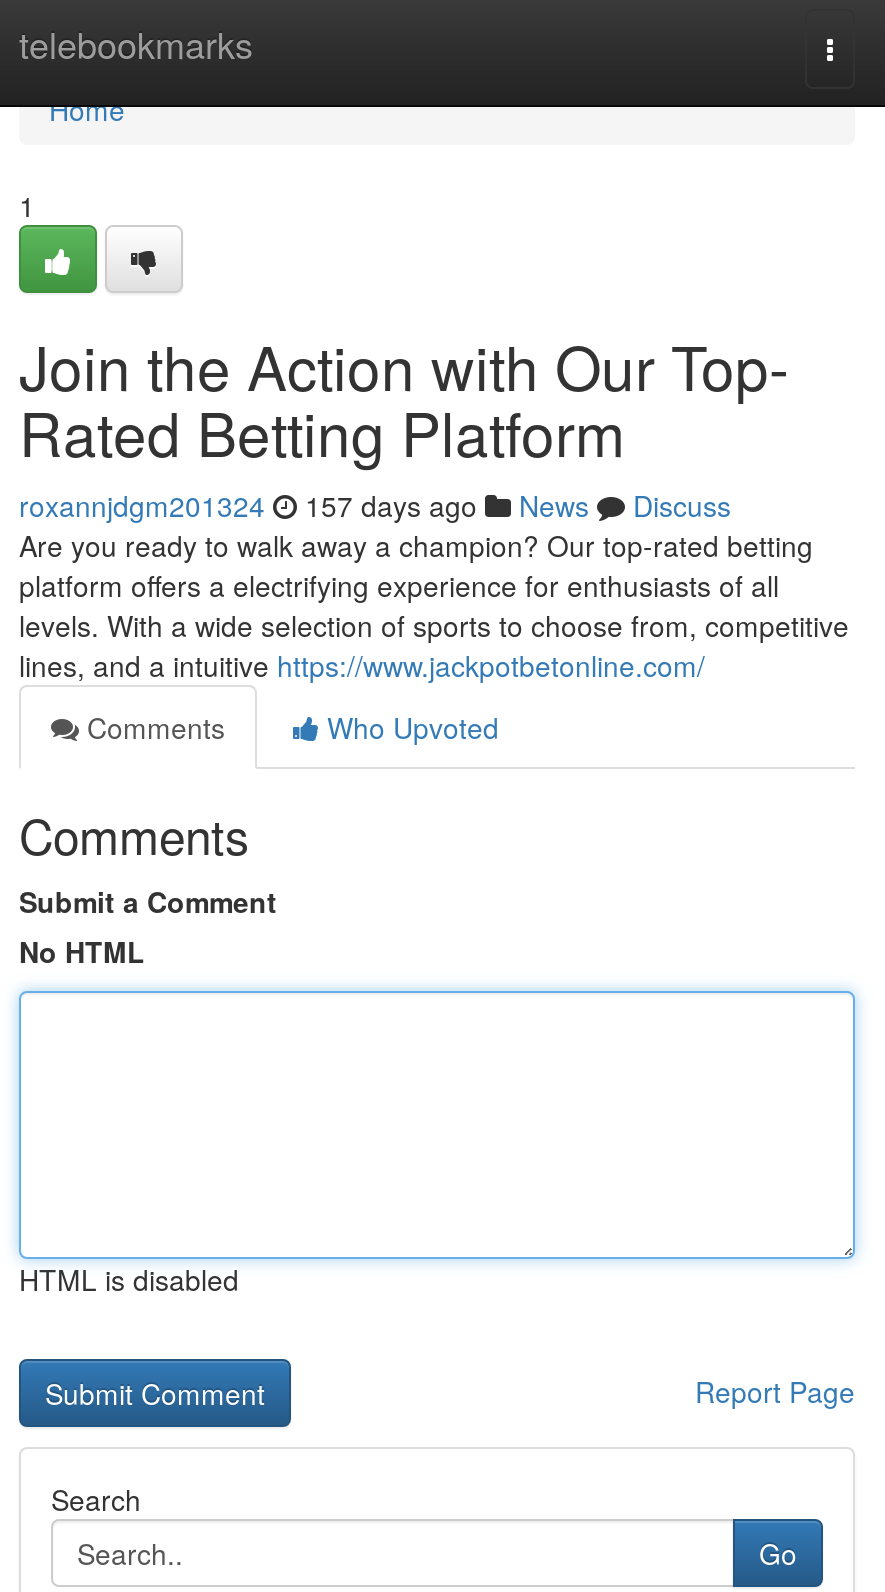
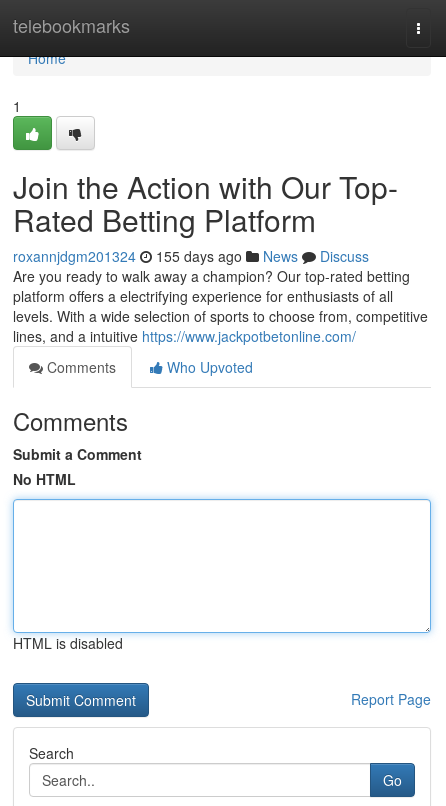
- roxannjdgm201324 157 days ago News Discuss
+ roxannjdgm201324 155 days ago News Discuss
